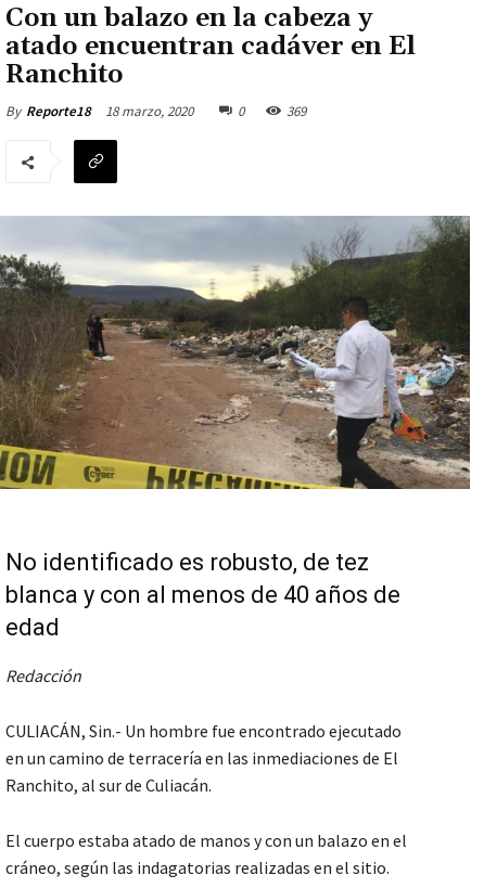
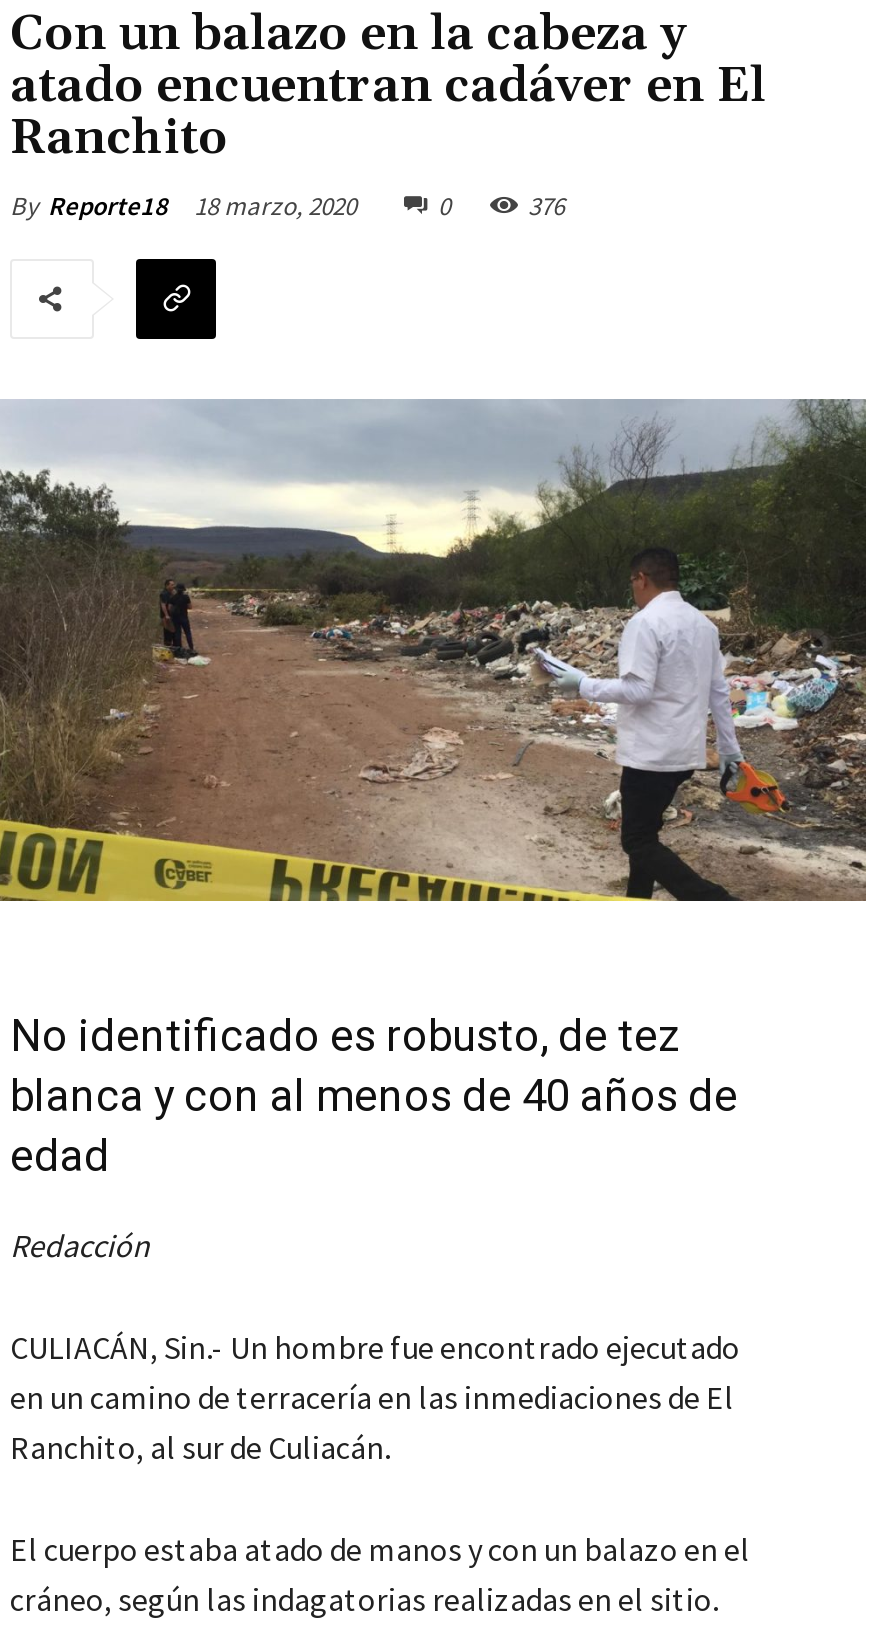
- 369
+ 376
